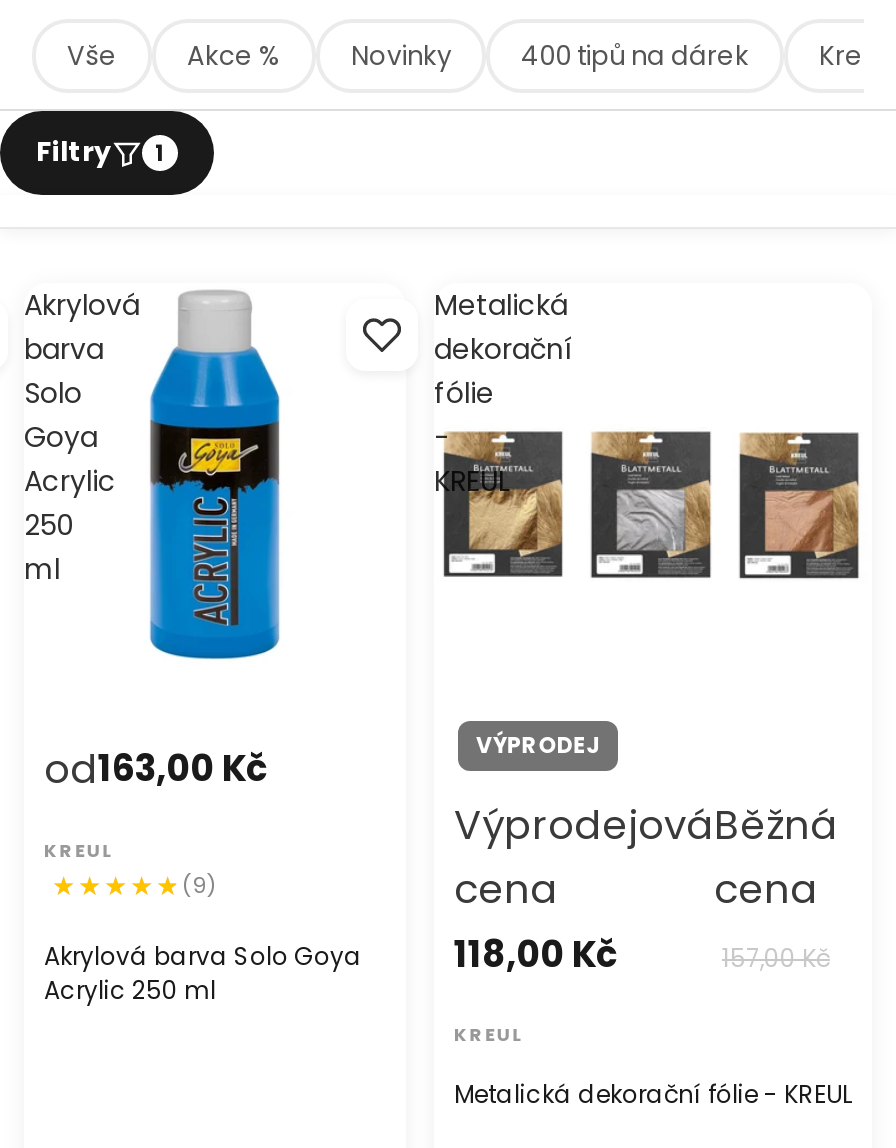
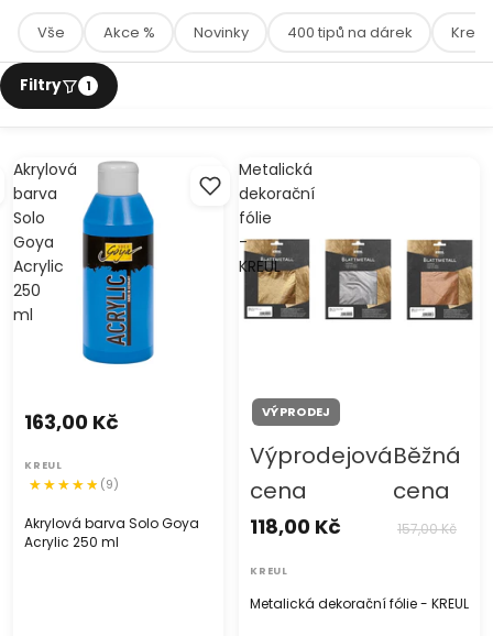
- od163,00 Kč
+ 163,00 Kč
